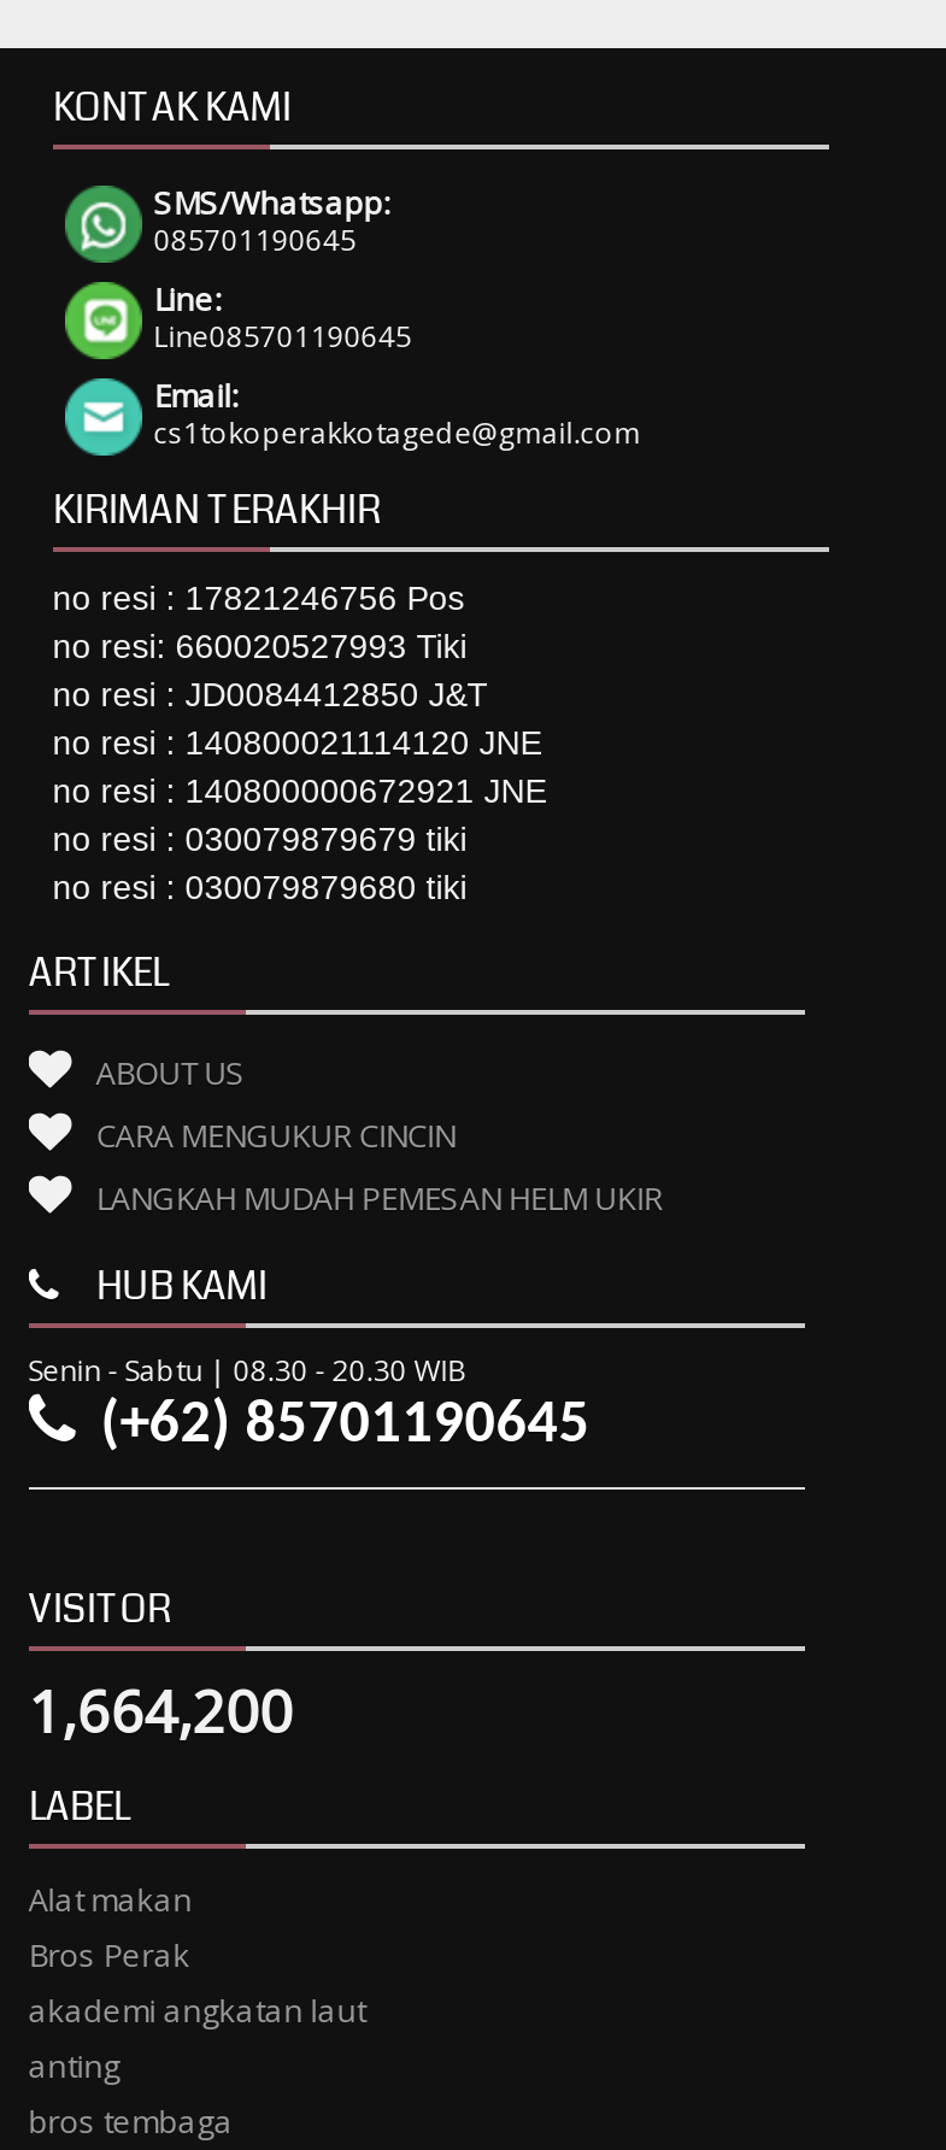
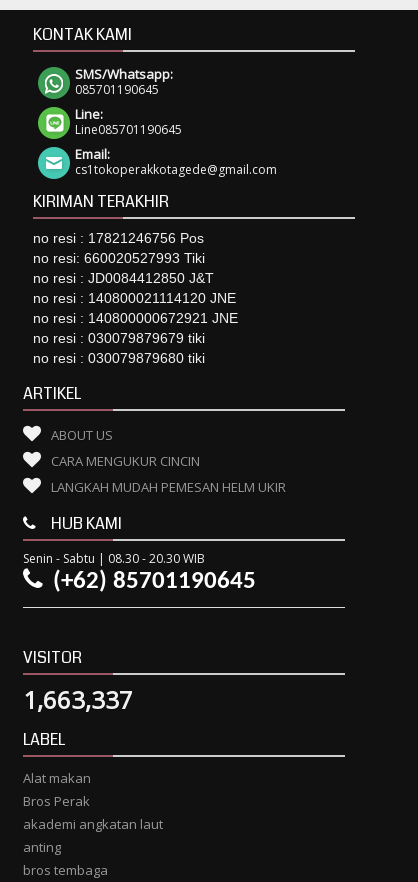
- 1,664,200
+ 1,663,337
